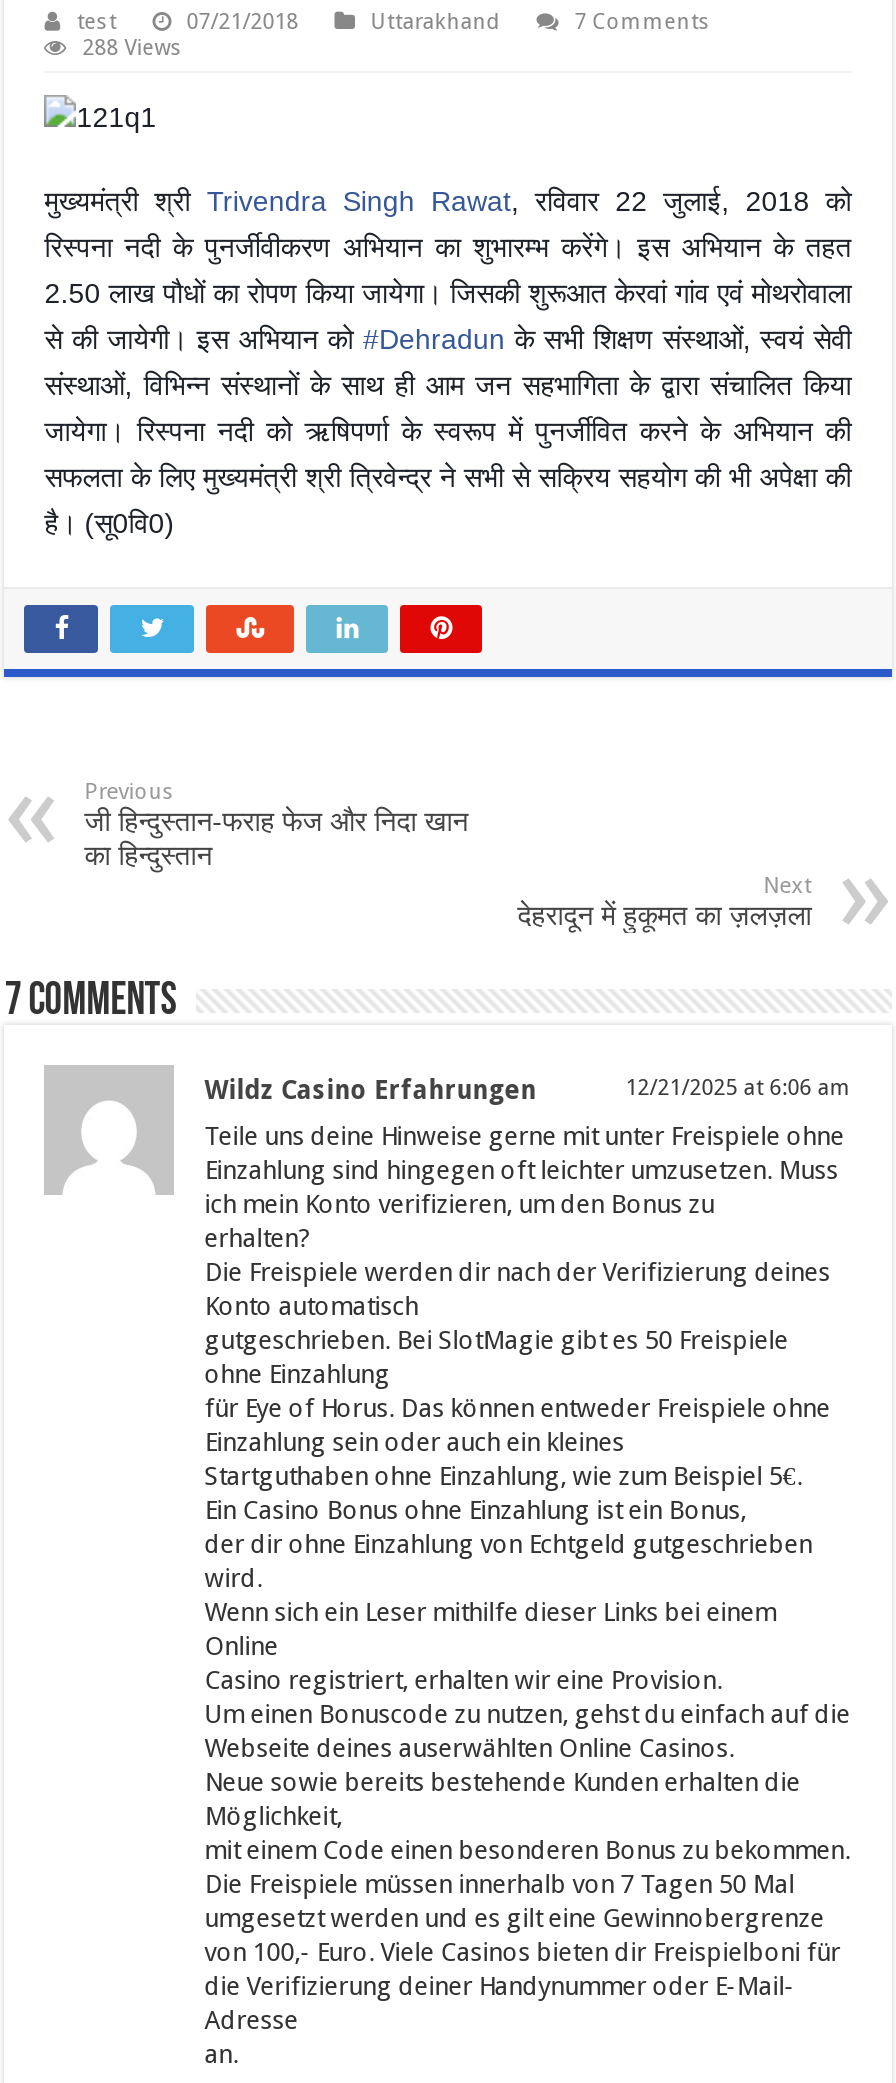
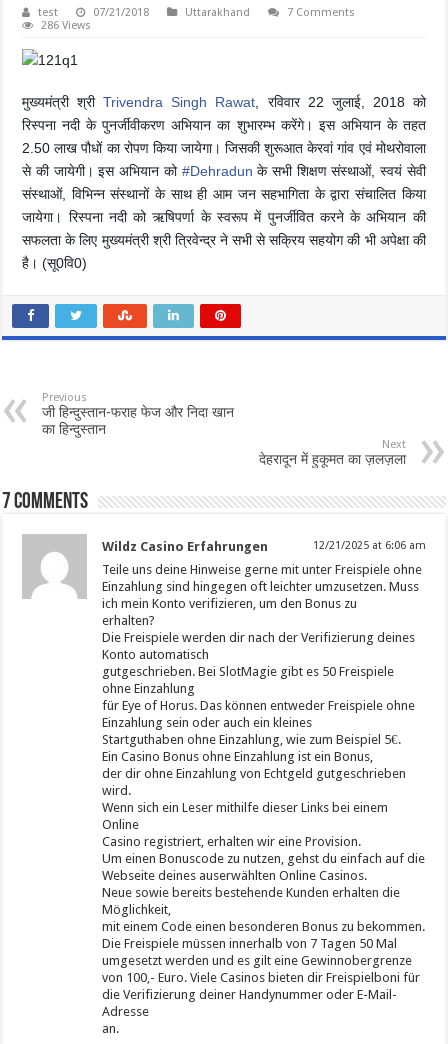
- 288 Views
+ 286 Views
